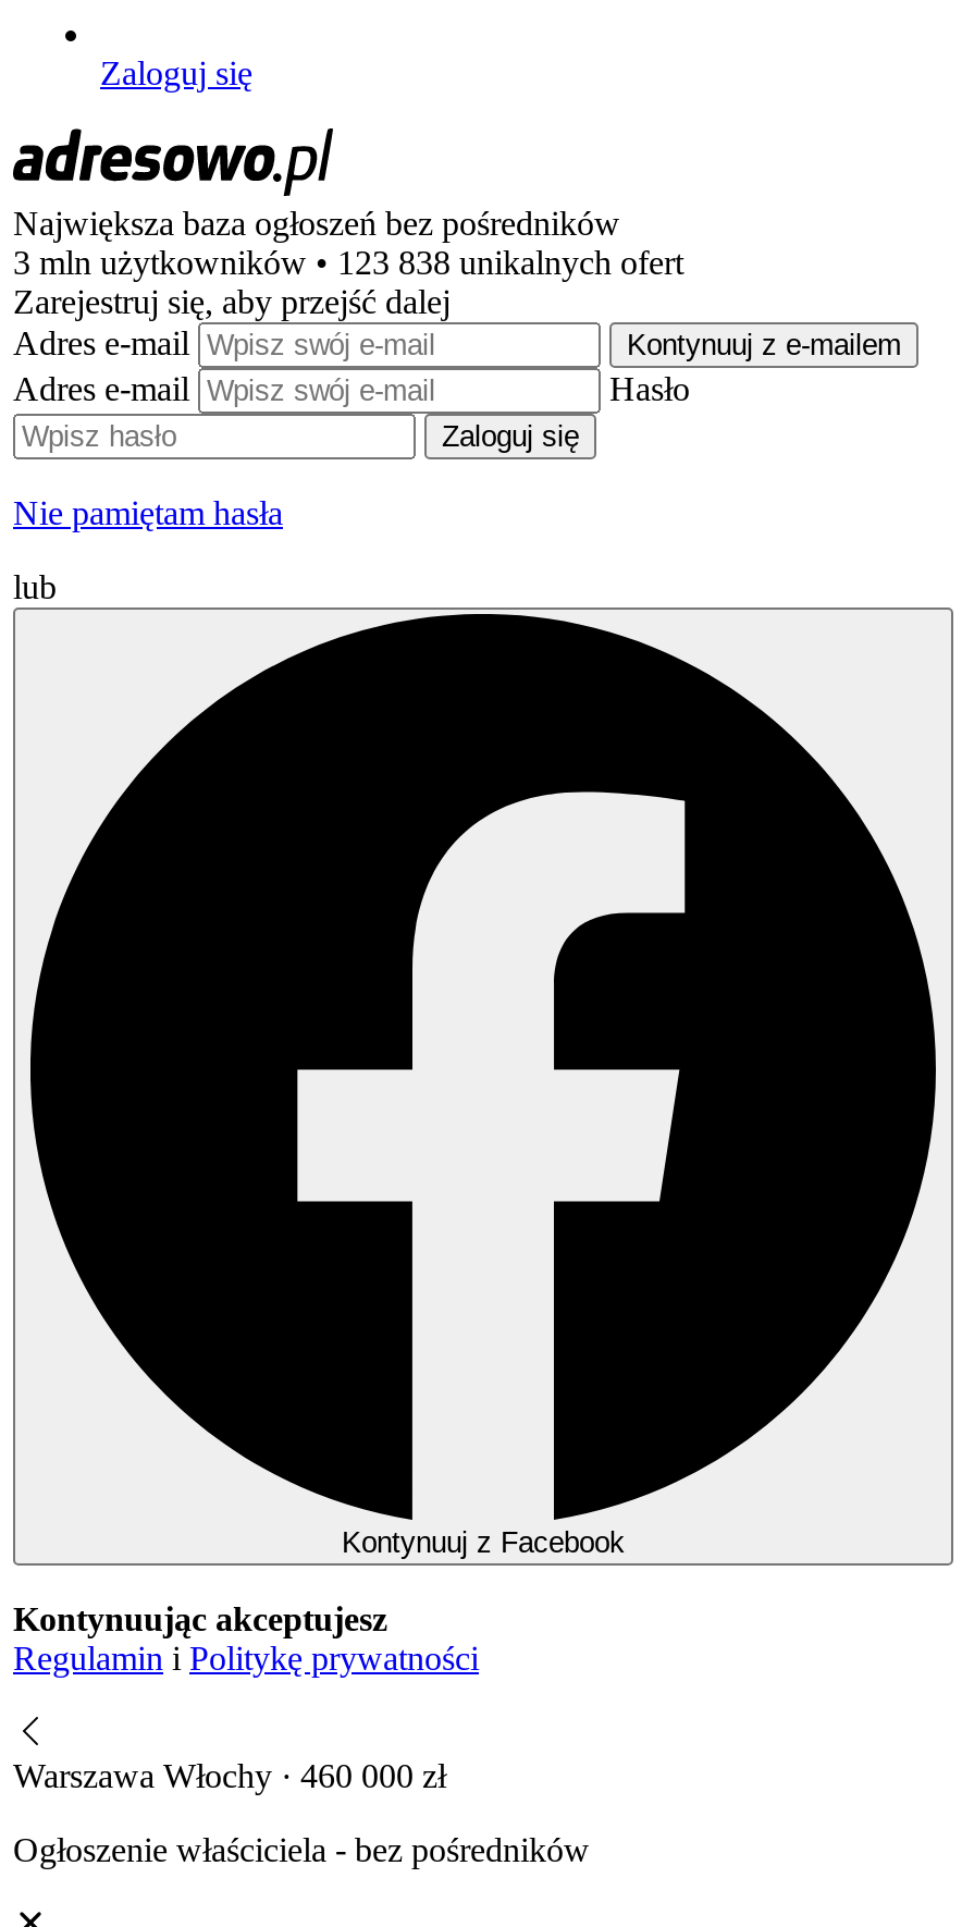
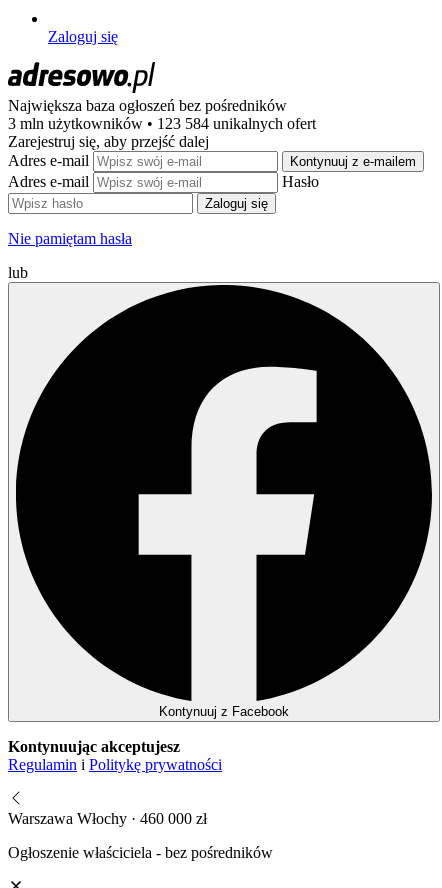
- 3 mln użytkowników • 123 838 unikalnych ofert
+ 3 mln użytkowników • 123 584 unikalnych ofert
